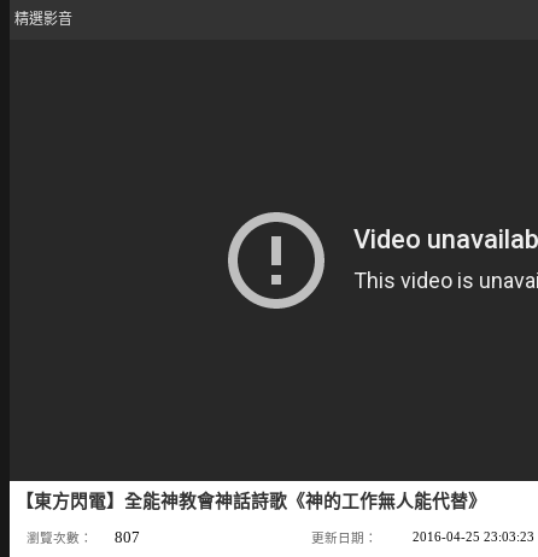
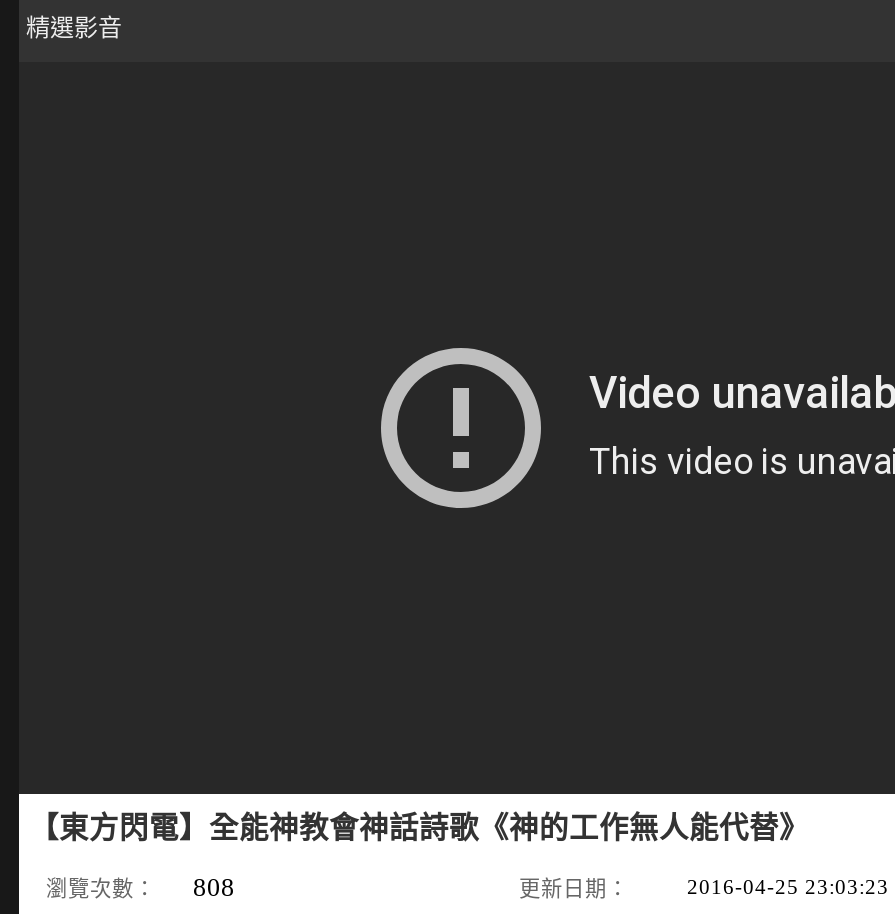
- 瀏覽次數： 807
+ 瀏覽次數： 808
